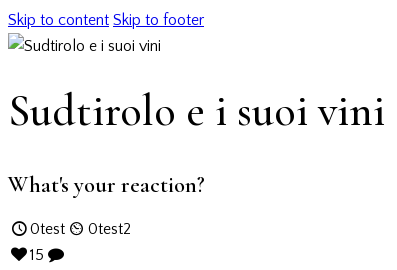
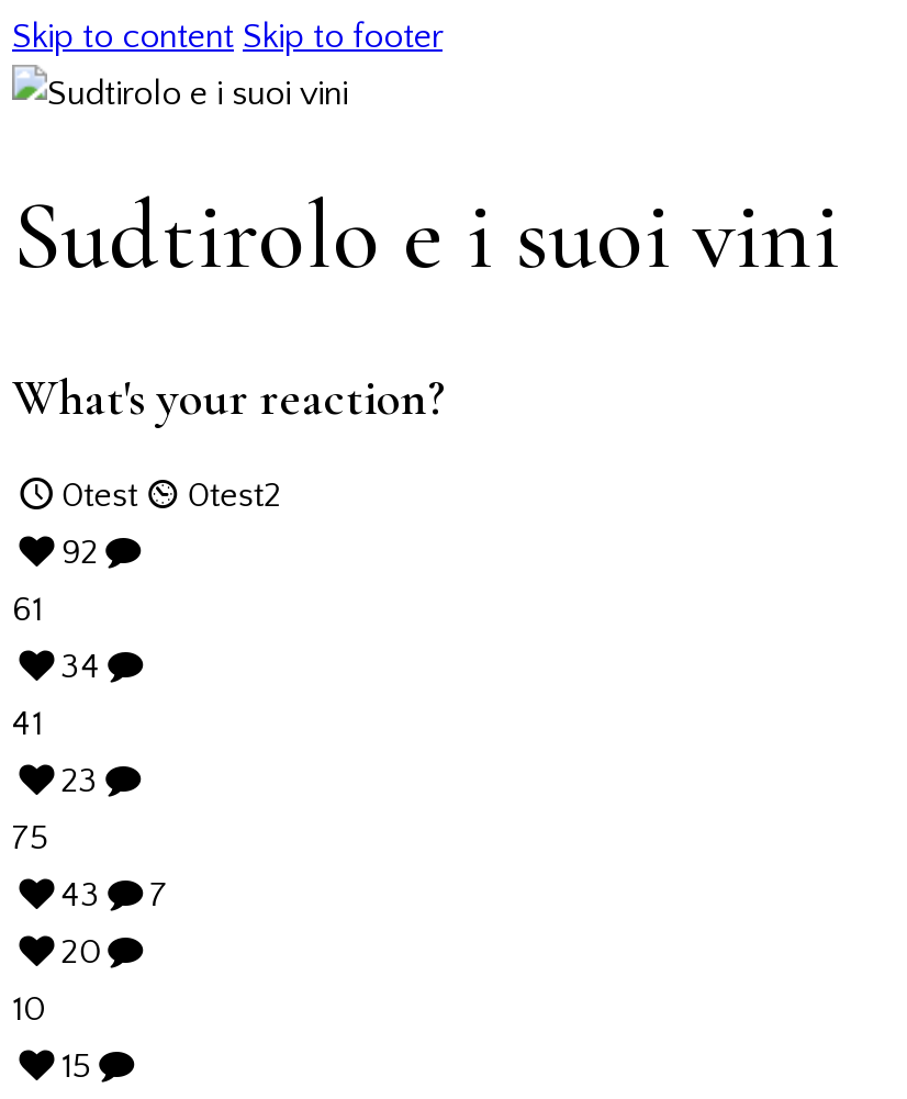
+ 92
+ 61
+ 34
+ 41
+ 23
+ 75
+ 43
+ 7
+ 20
+ 10
